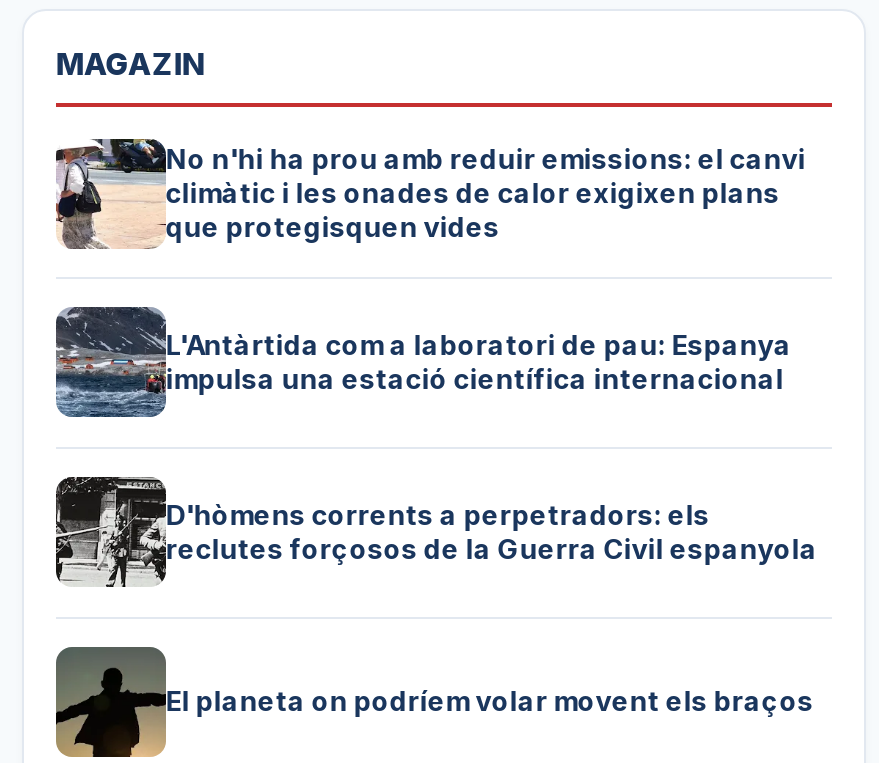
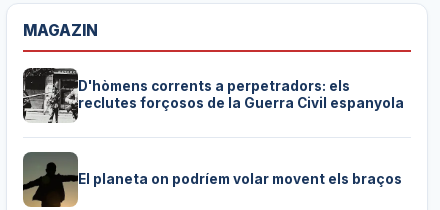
- [image]
- No n'hi ha prou amb reduir emissions: el canvi
- climàtic i les onades de calor exigixen plans
- que protegisquen vides

- [image]
- L'Antàrtida com a laboratori de pau: Espanya
- impulsa una estació científica internacional
